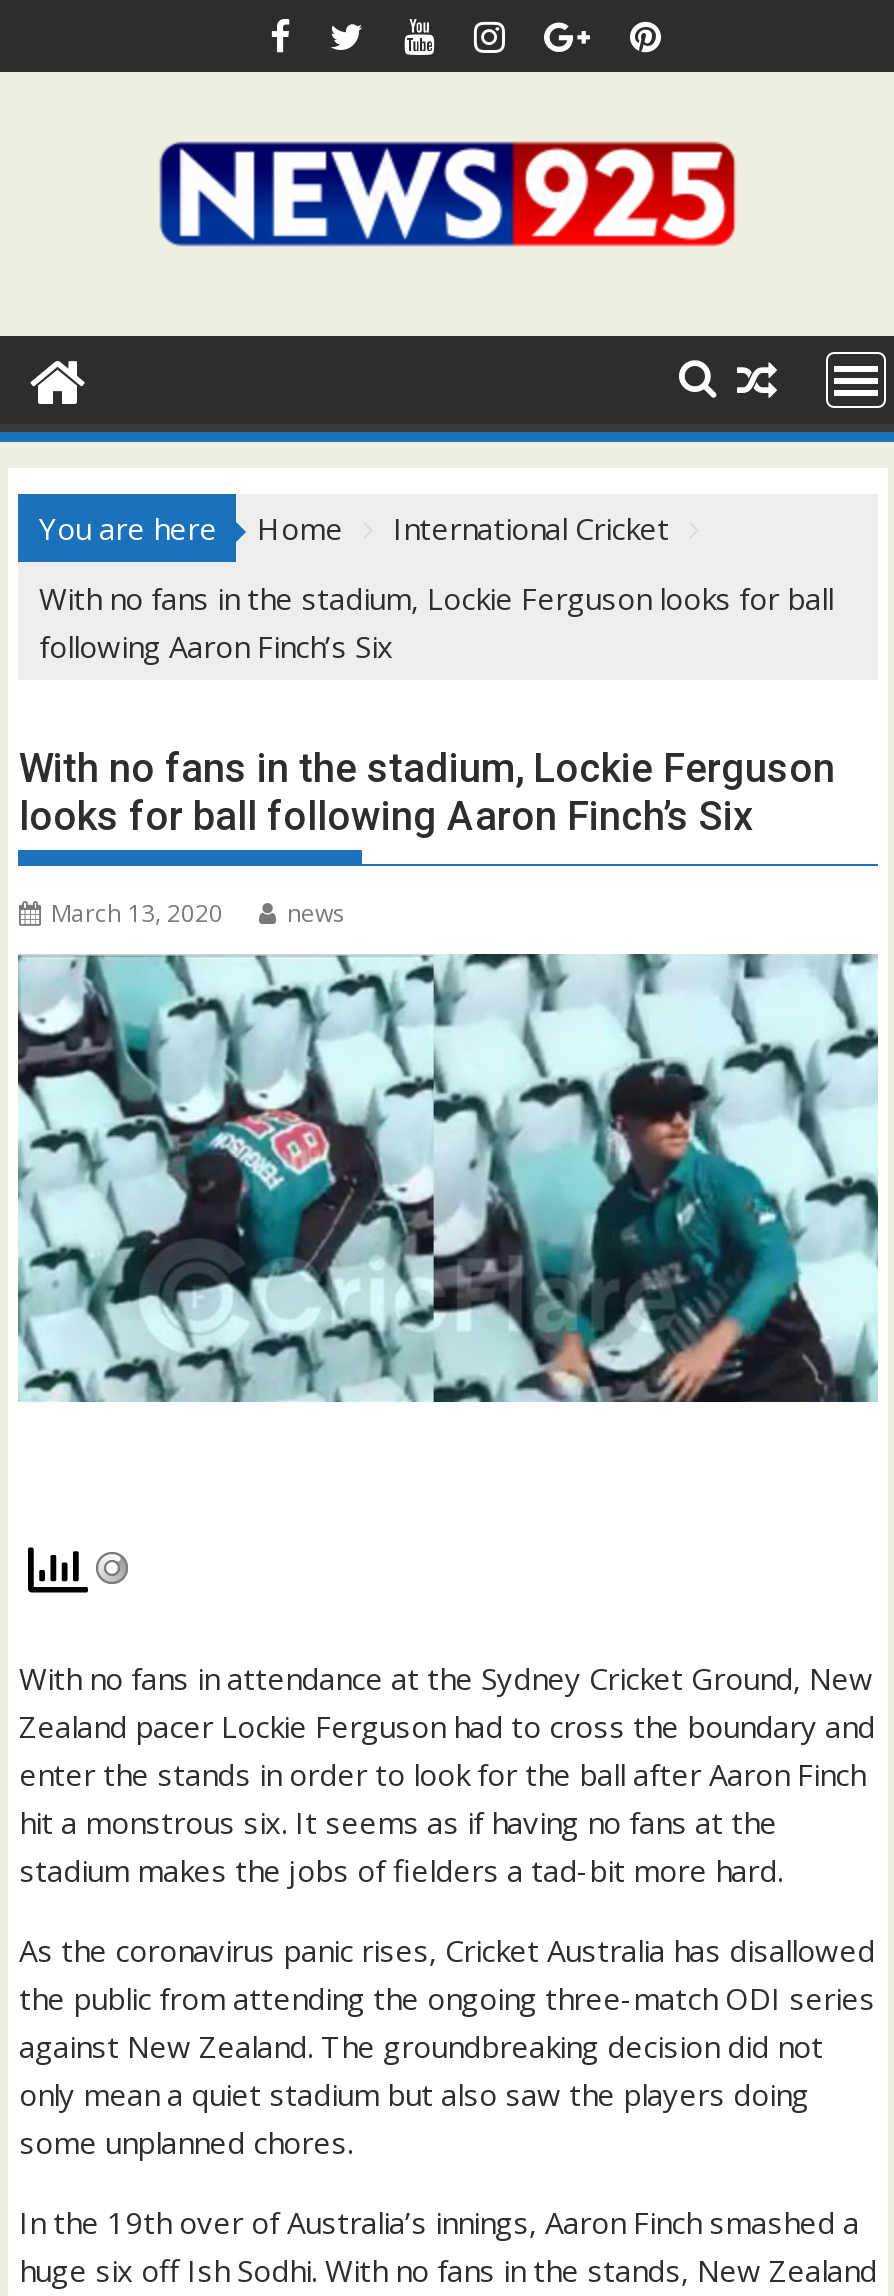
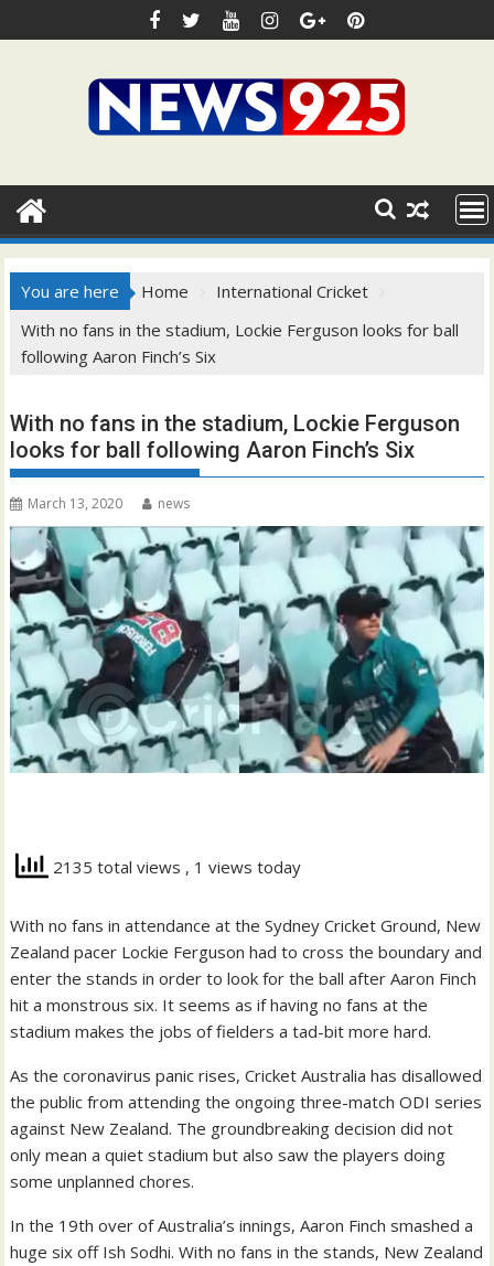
+ 2135 total views, 1 views today
